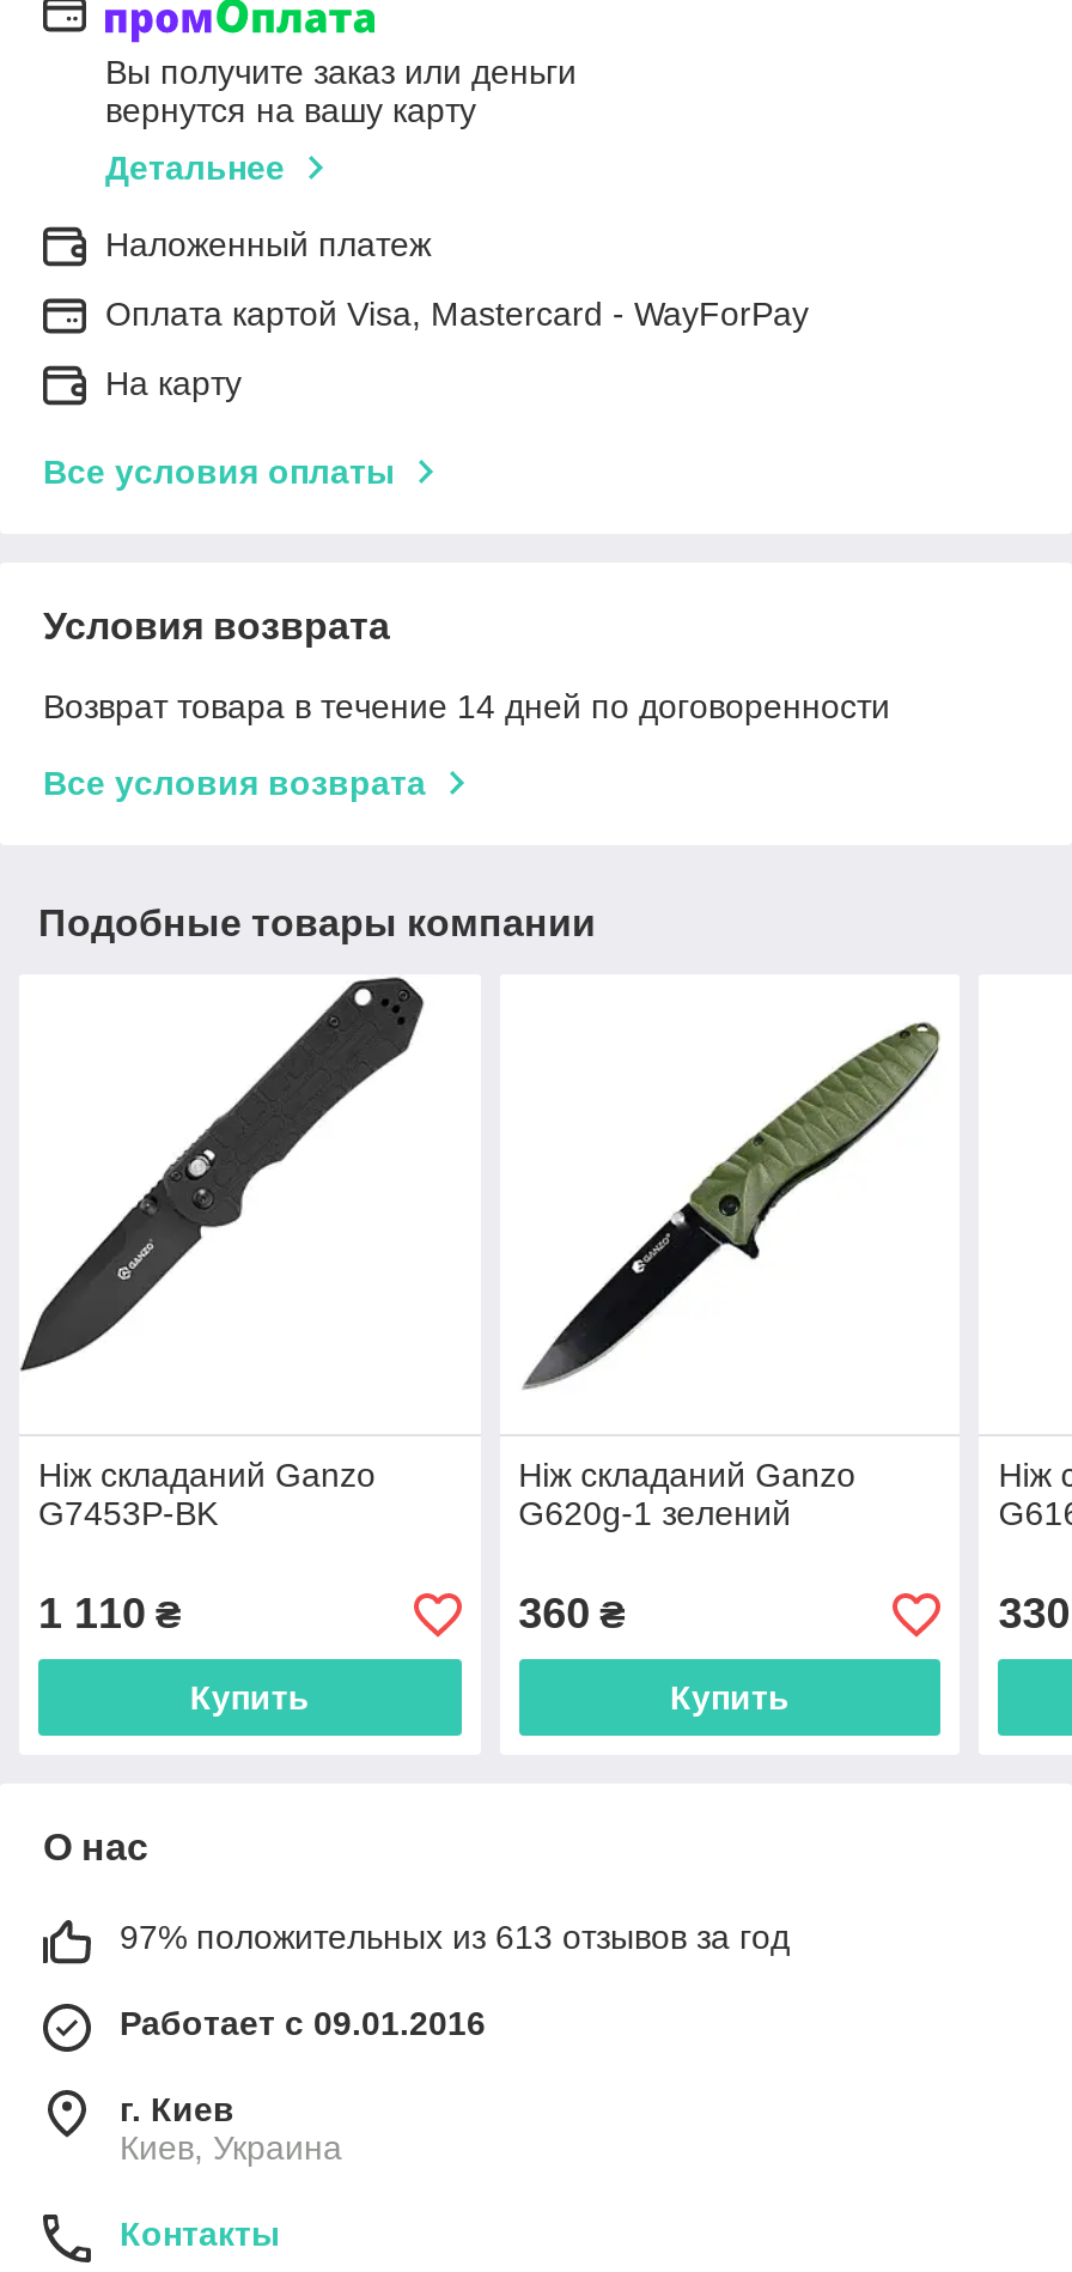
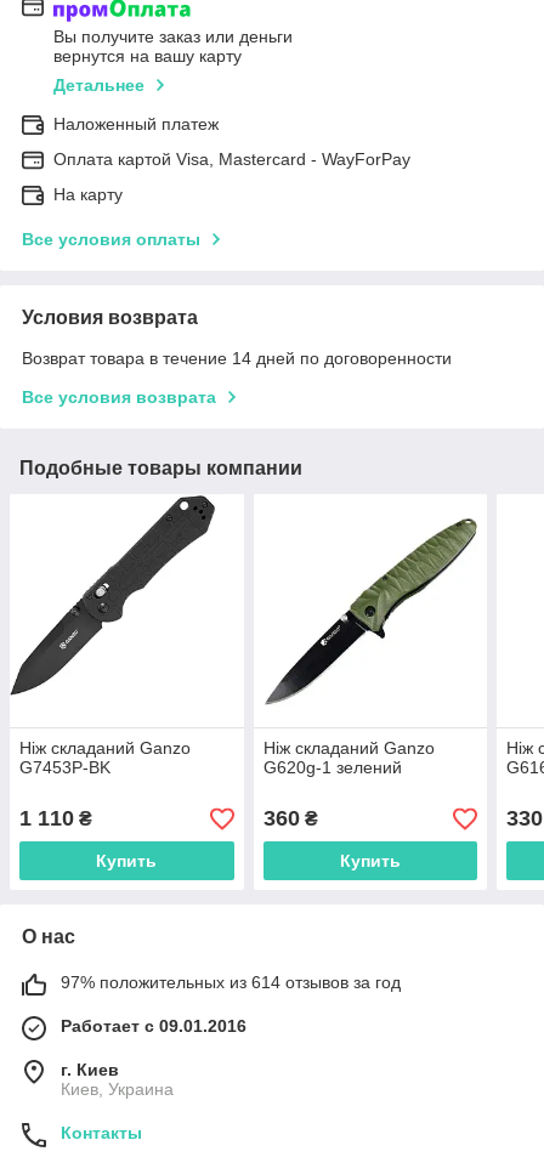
- 97% положительных из 613 отзывов за год
+ 97% положительных из 614 отзывов за год
